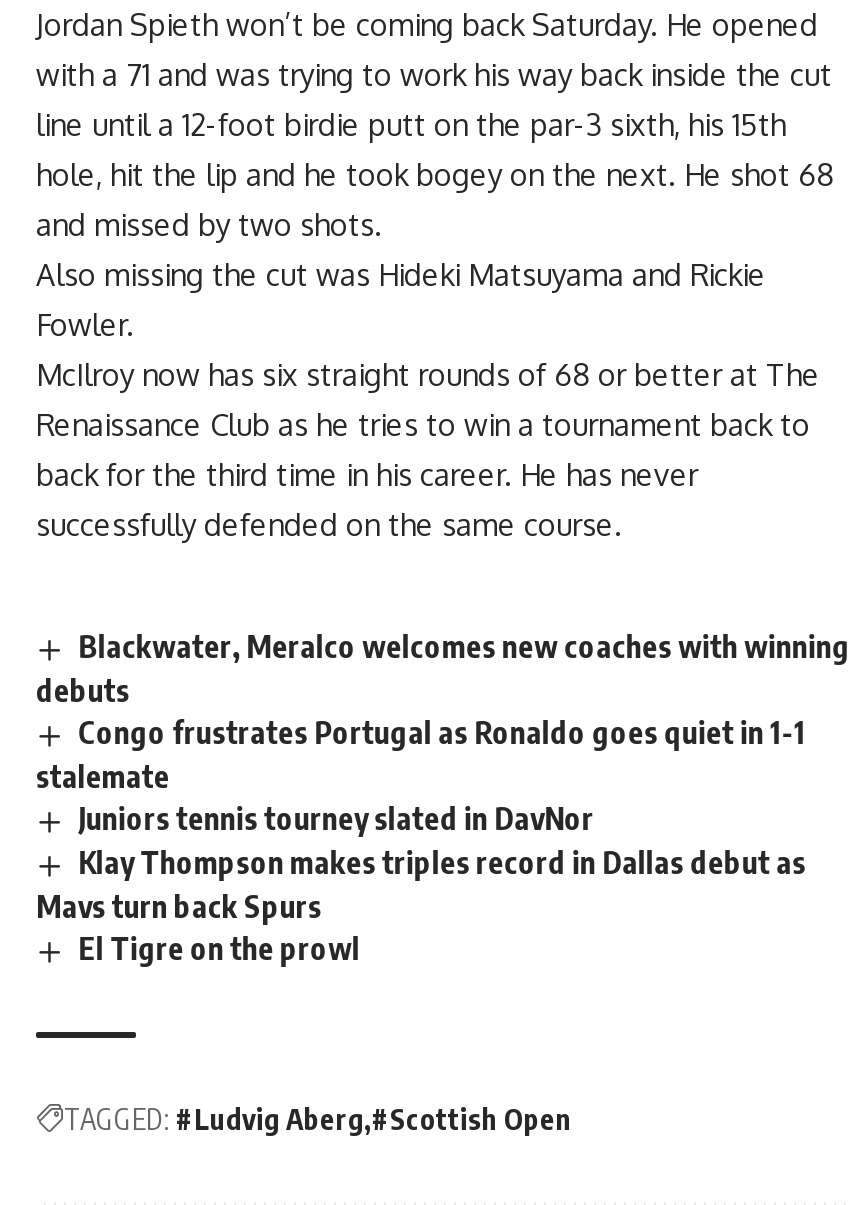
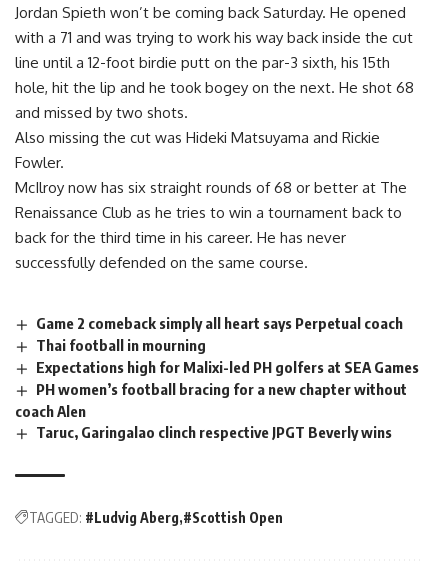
- Blackwater, Meralco welcomes new coaches with winning
- debuts
- Congo frustrates Portugal as Ronaldo goes quiet in 1-1
- stalemate
- Juniors tennis tourney slated in DavNor
- Klay Thompson makes triples record in Dallas debut as
- Mavs turn back Spurs
- El Tigre on the prowl
+ Game 2 comeback simply all heart says Perpetual coach
+ Thai football in mourning
+ Expectations high for Malixi-led PH golfers at SEA Games
+ PH women’s football bracing for a new chapter without
+ coach Alen
+ Taruc, Garingalao clinch respective JPGT Beverly wins
